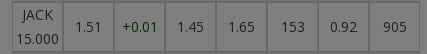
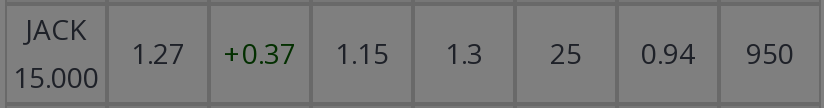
- 1.51
+ 1.27

- +0.01
+ +0.37

- 1.45
+ 1.15

- 1.65
+ 1.3

- 153
+ 25

- 0.92
+ 0.94

- 905
+ 950
